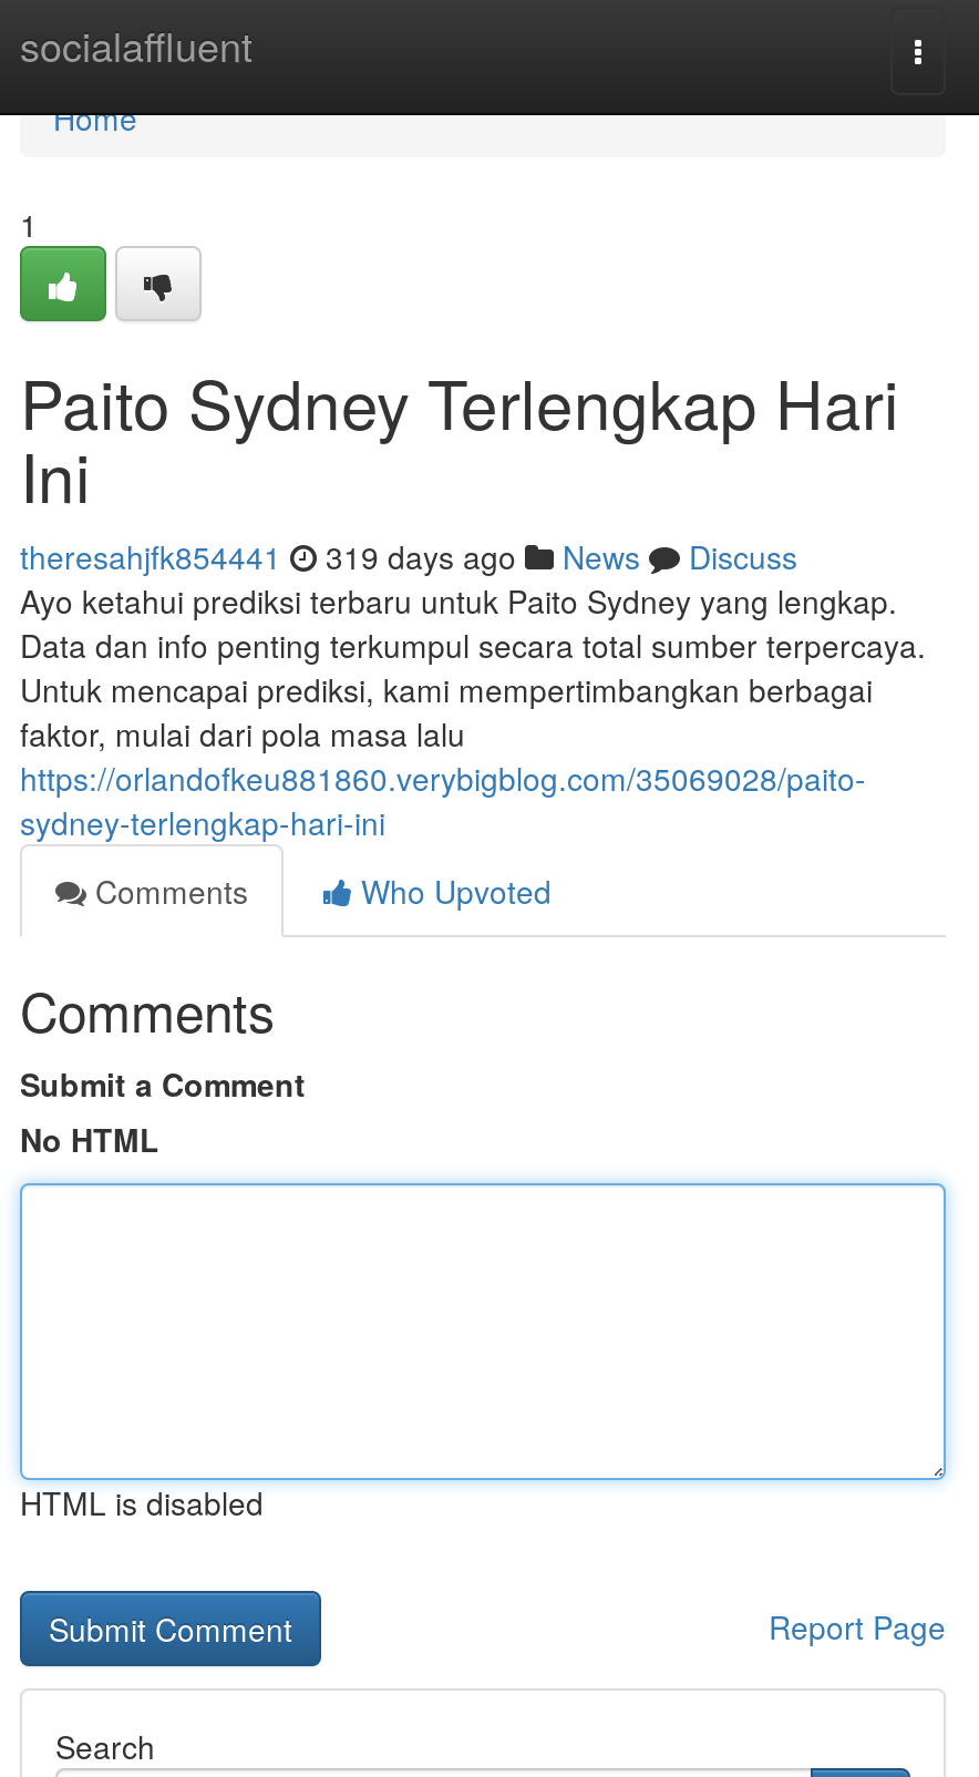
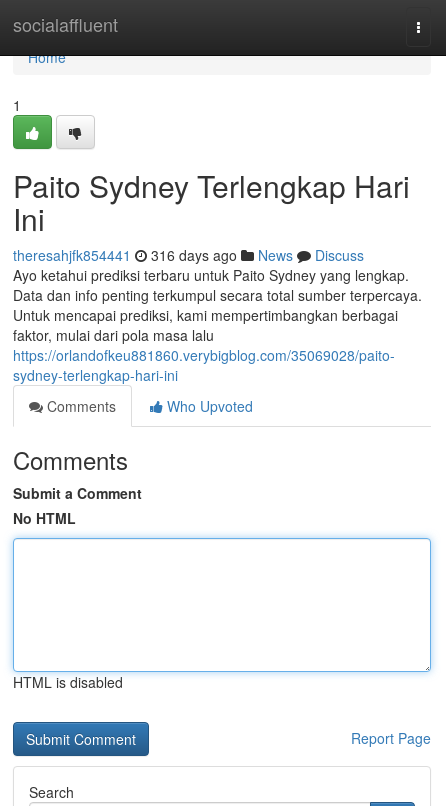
- theresahjfk854441 319 days ago News Discuss
+ theresahjfk854441 316 days ago News Discuss
